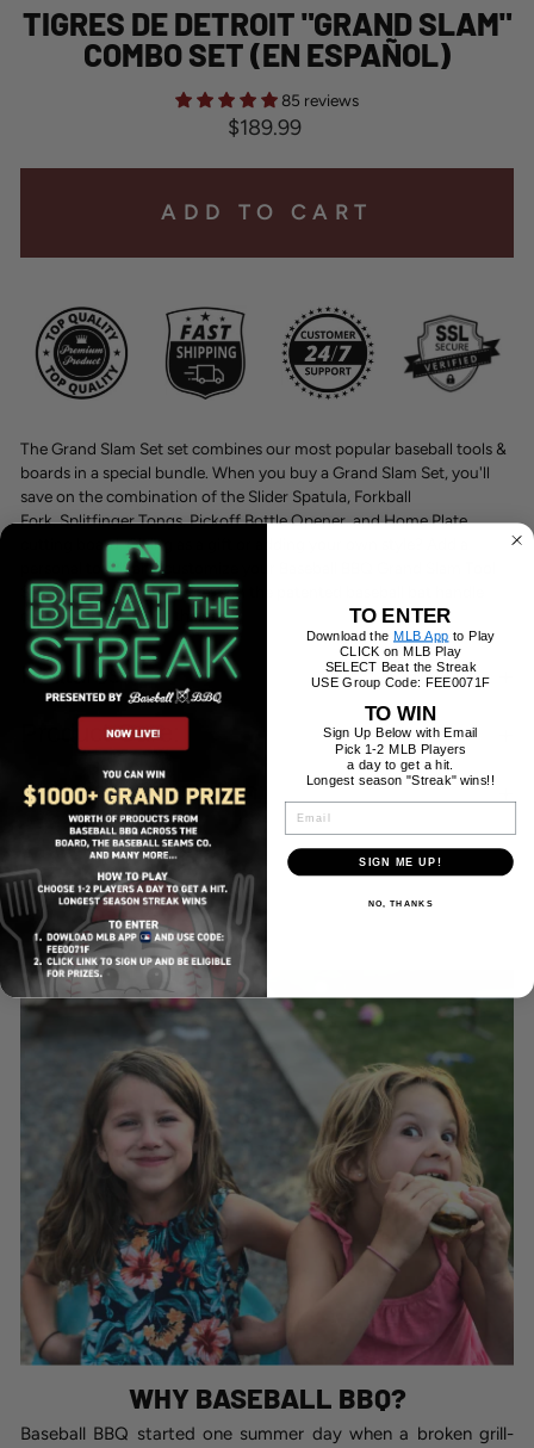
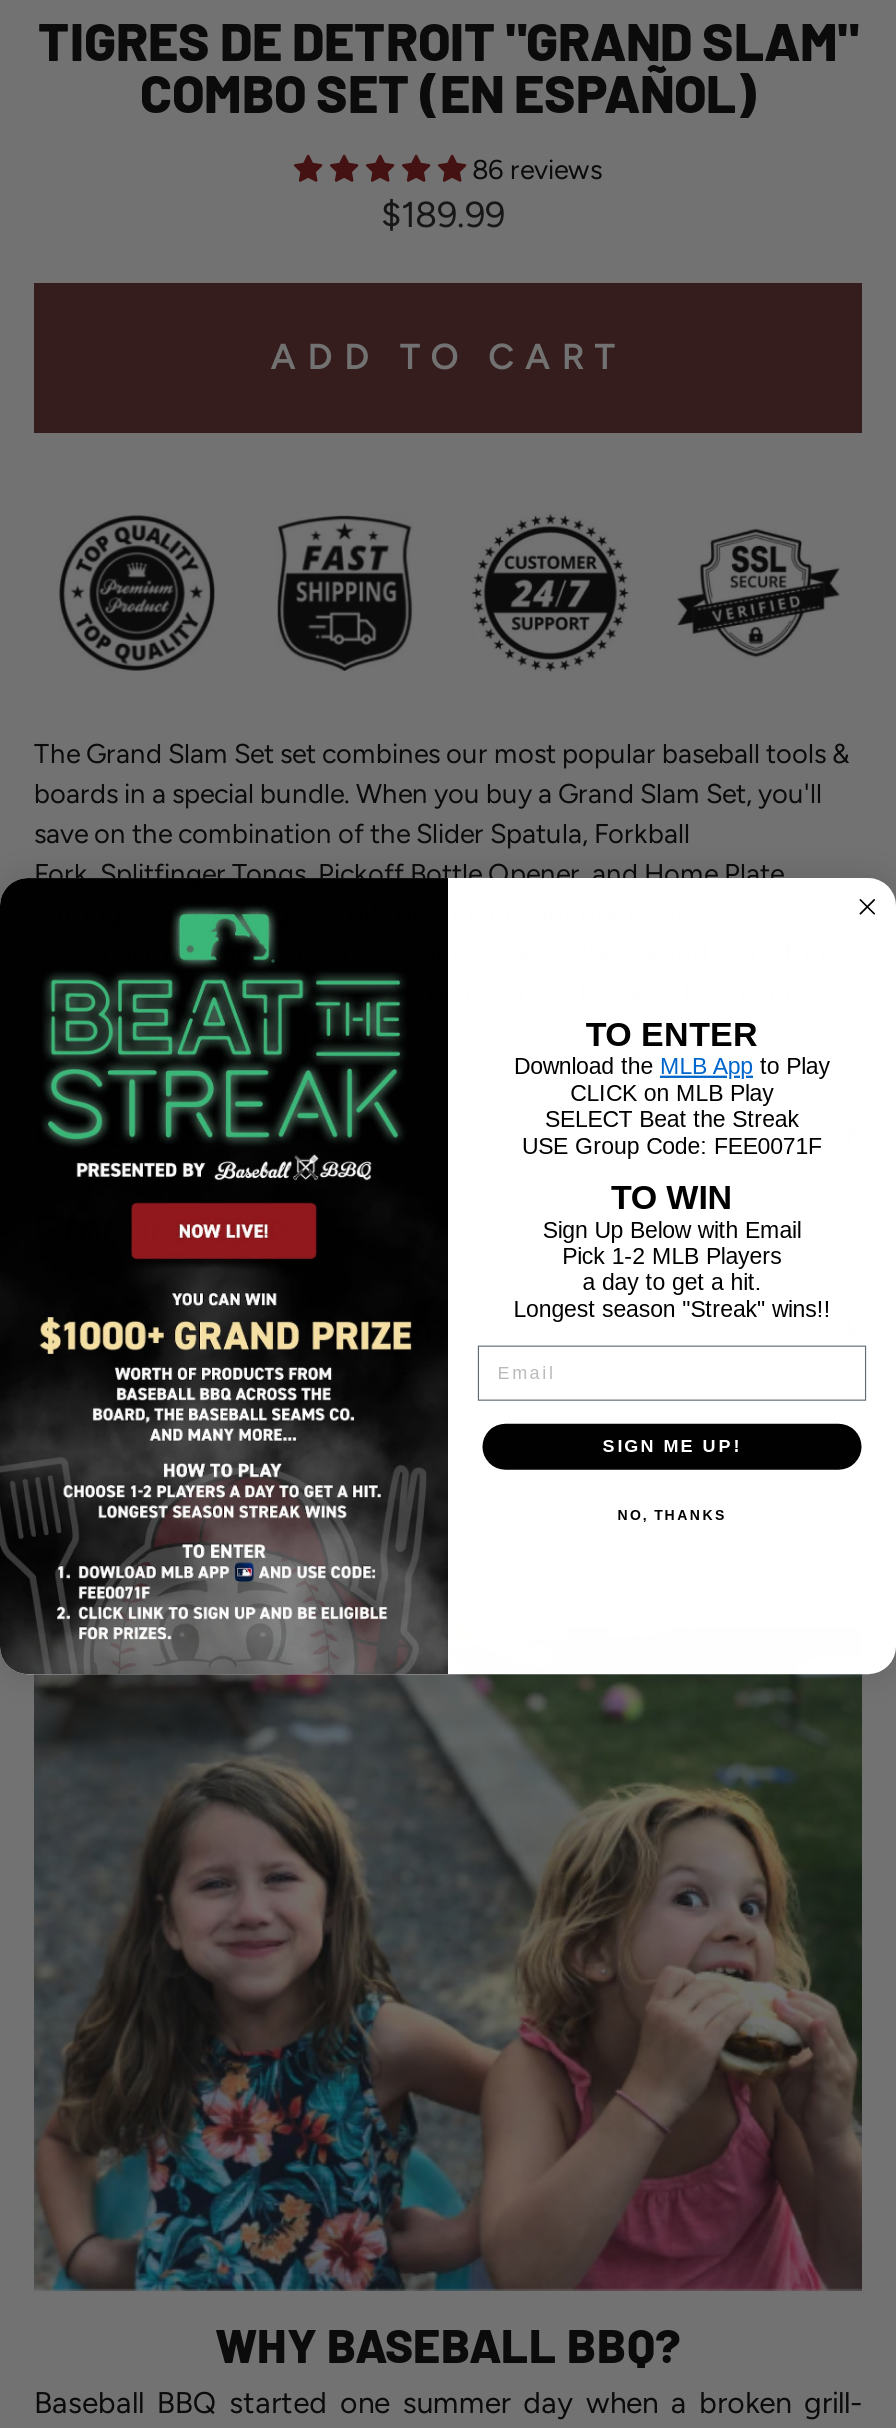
- 85 reviews
+ 86 reviews
